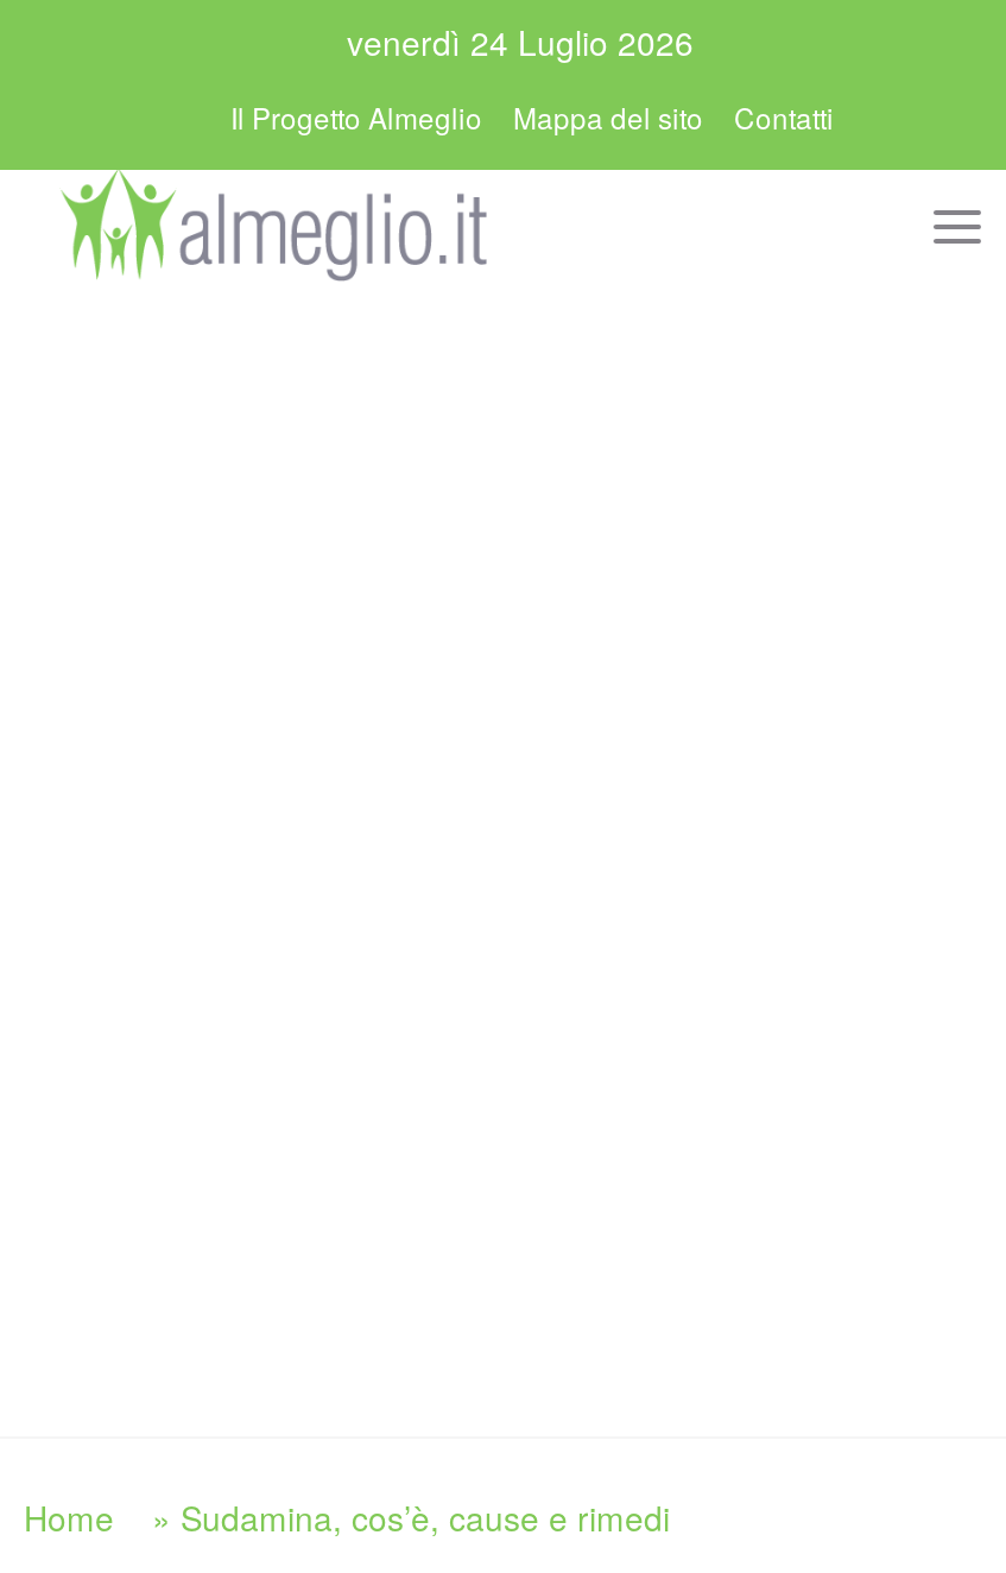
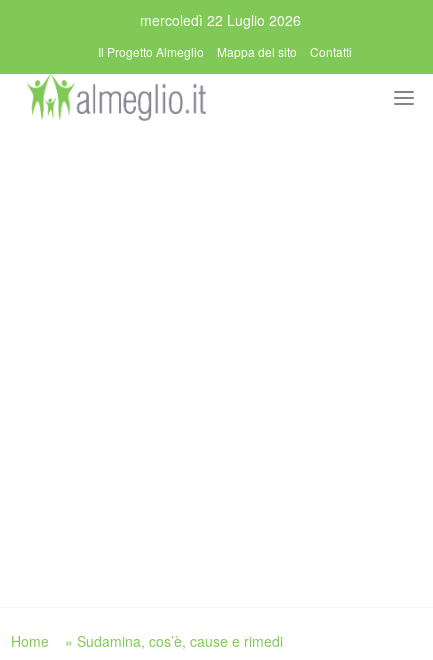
- venerdì 24 Luglio 2026
+ mercoledì 22 Luglio 2026
